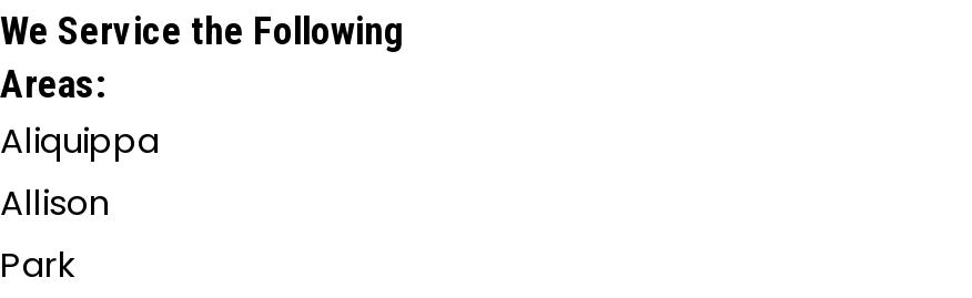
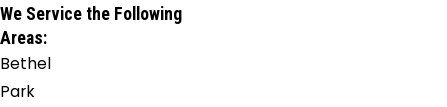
- Aliquippa
- Allison
+ Bethel
